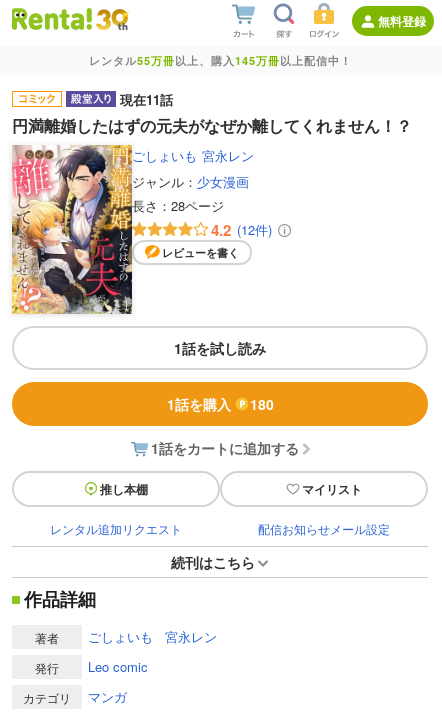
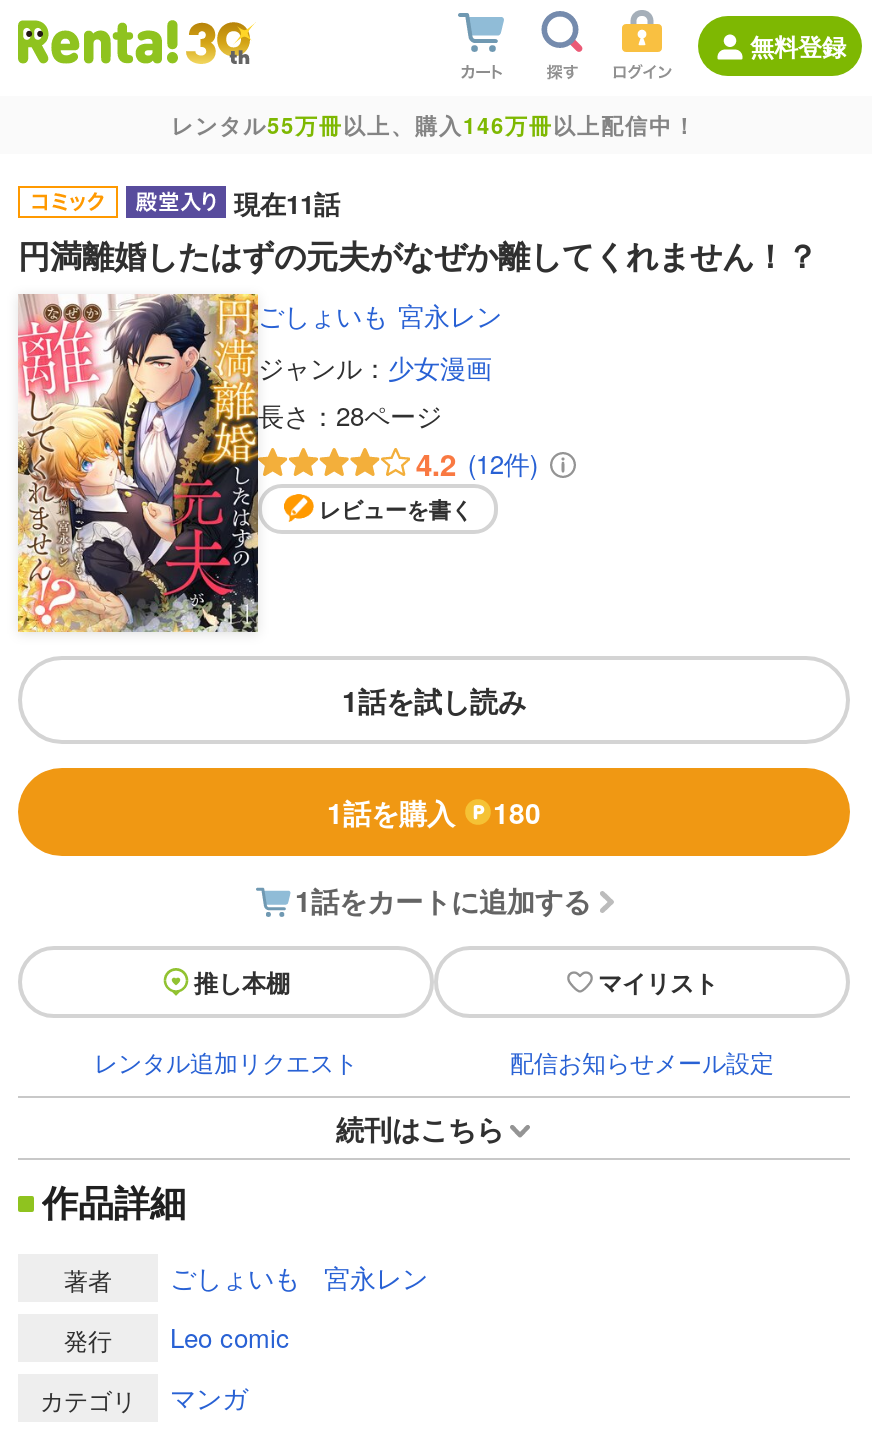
- レンタル55万冊以上、購入145万冊以上配信中！
+ レンタル55万冊以上、購入146万冊以上配信中！
